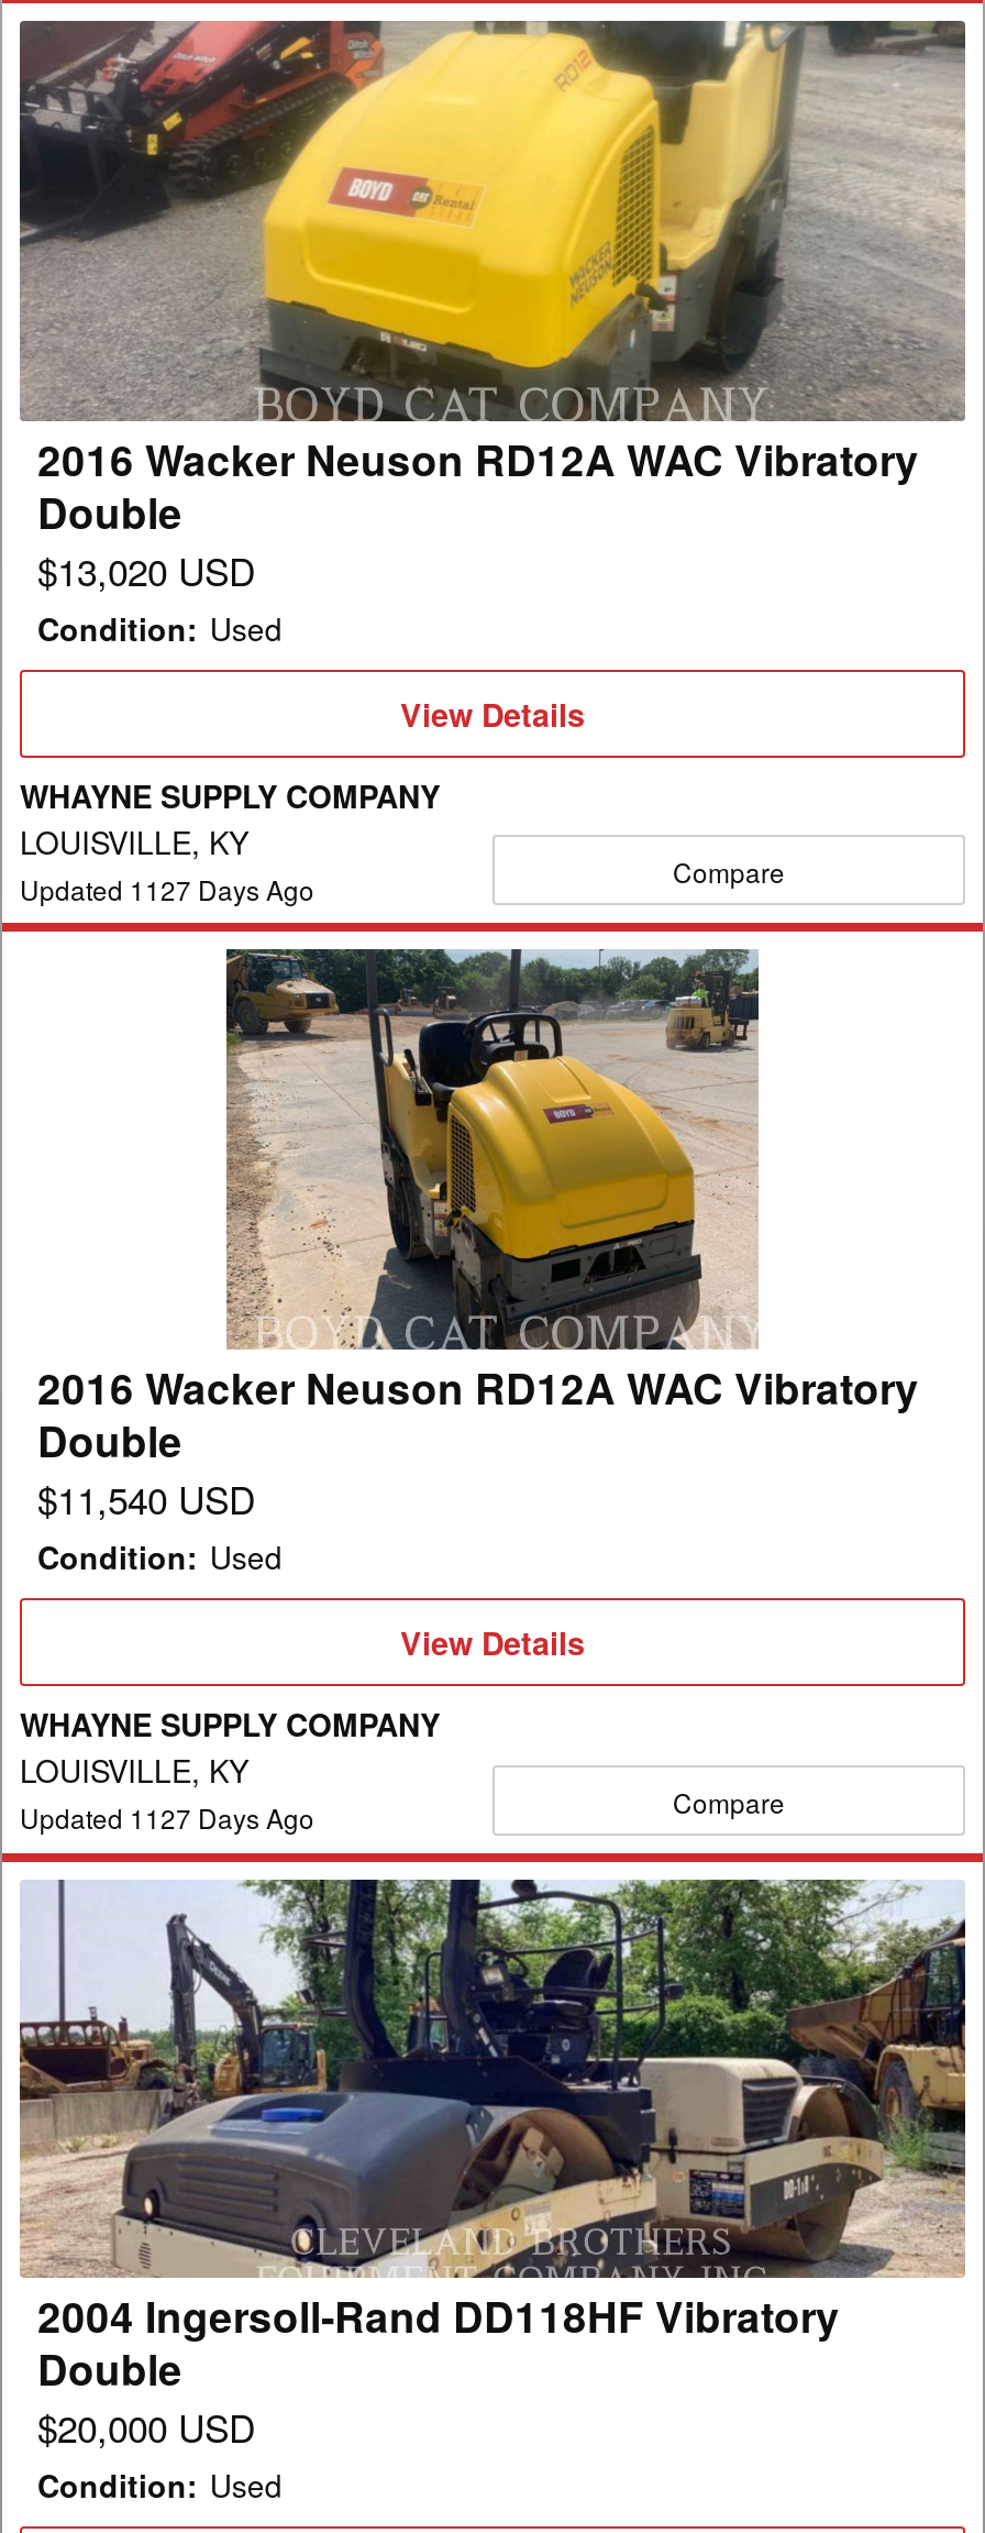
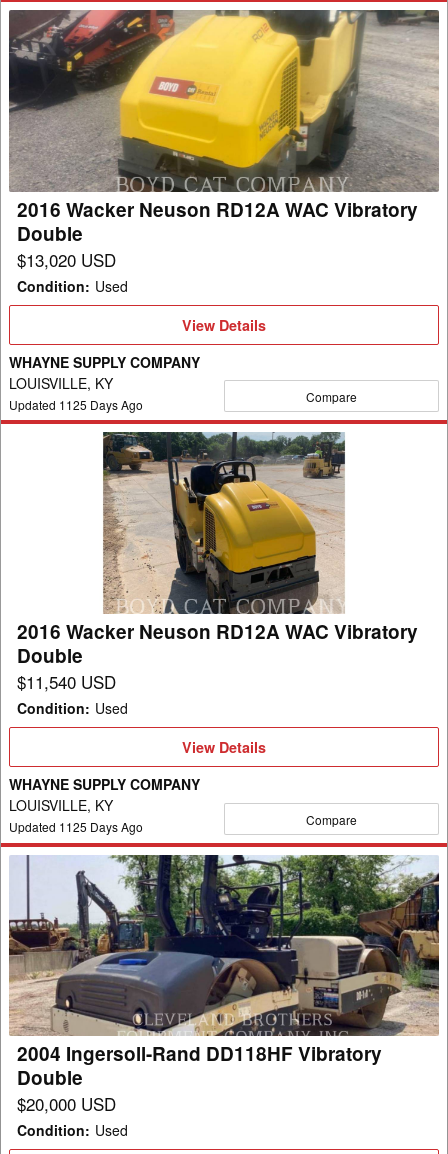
- Updated 1127 Days Ago
+ Updated 1125 Days Ago

- Updated 1127 Days Ago
+ Updated 1125 Days Ago
